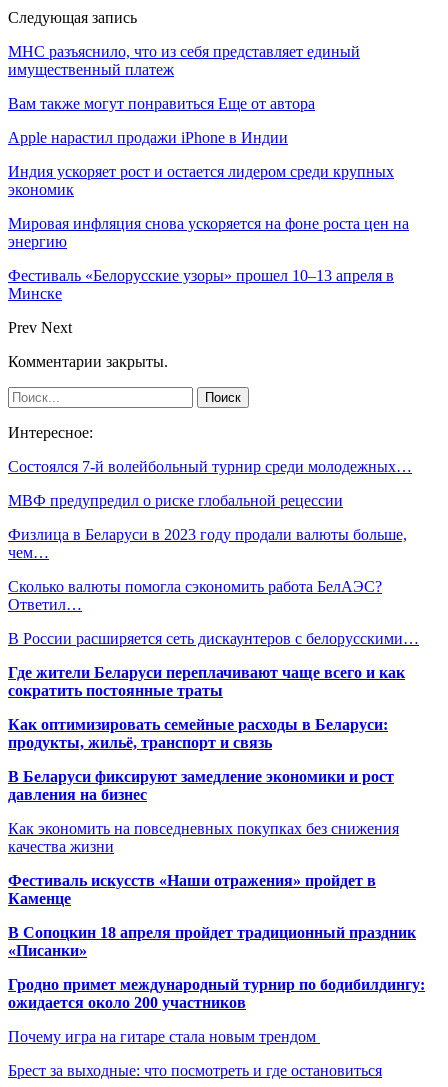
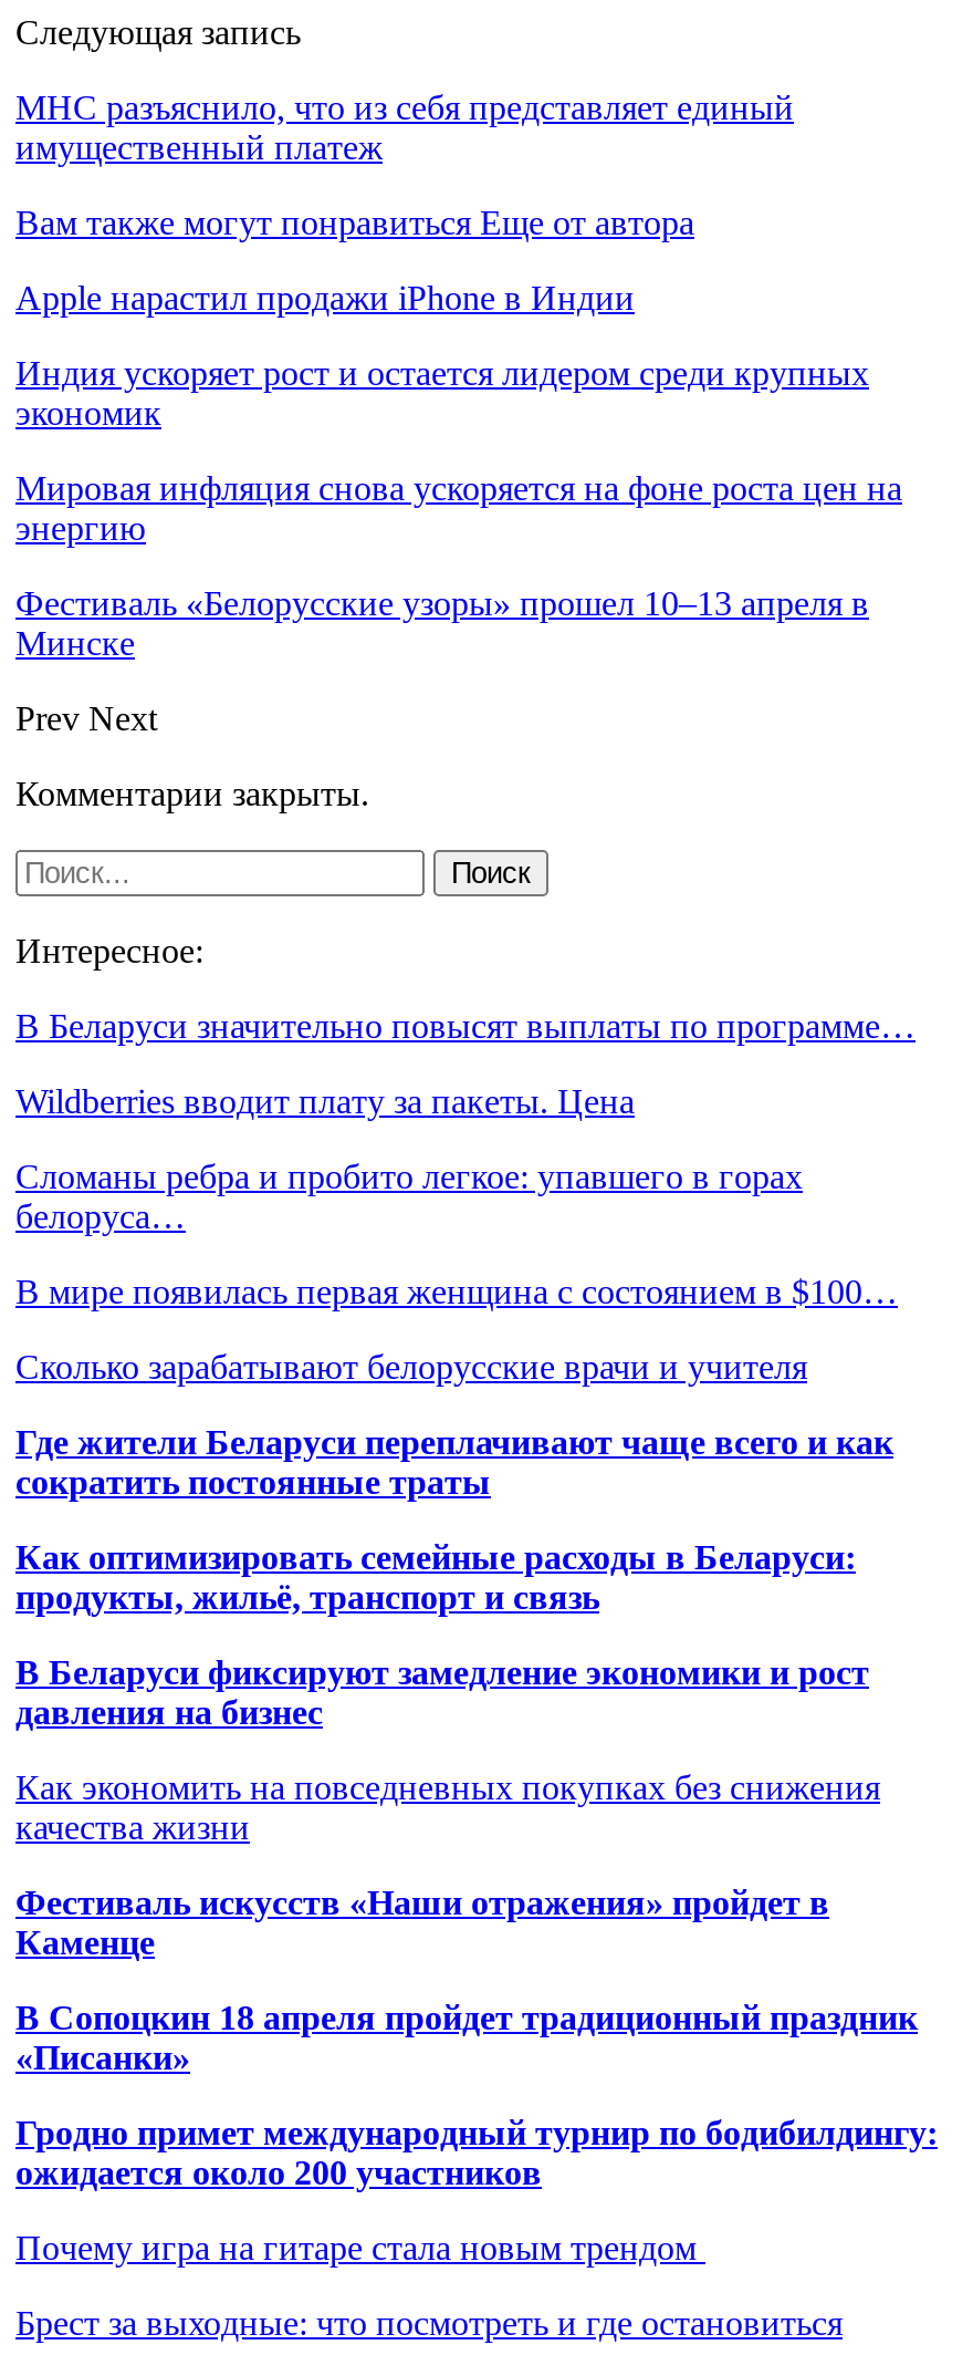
- Состоялся 7-й волейбольный турнир среди молодежных…
+ В Беларуси значительно повысят выплаты по программе…

- МВФ предупредил о риске глобальной рецессии
+ Wildberries вводит плату за пакеты. Цена

- Физлица в Беларуси в 2023 году продали валюты больше,
- чем…
+ Сломаны ребра и пробито легкое: упавшего в горах
+ белоруса…

- Сколько валюты помогла сэкономить работа БелАЭС?
- Ответил…
+ В мире появилась первая женщина с состоянием в $100…

- В России расширяется сеть дискаунтеров с белорусскими…
+ Сколько зарабатывают белорусские врачи и учителя
